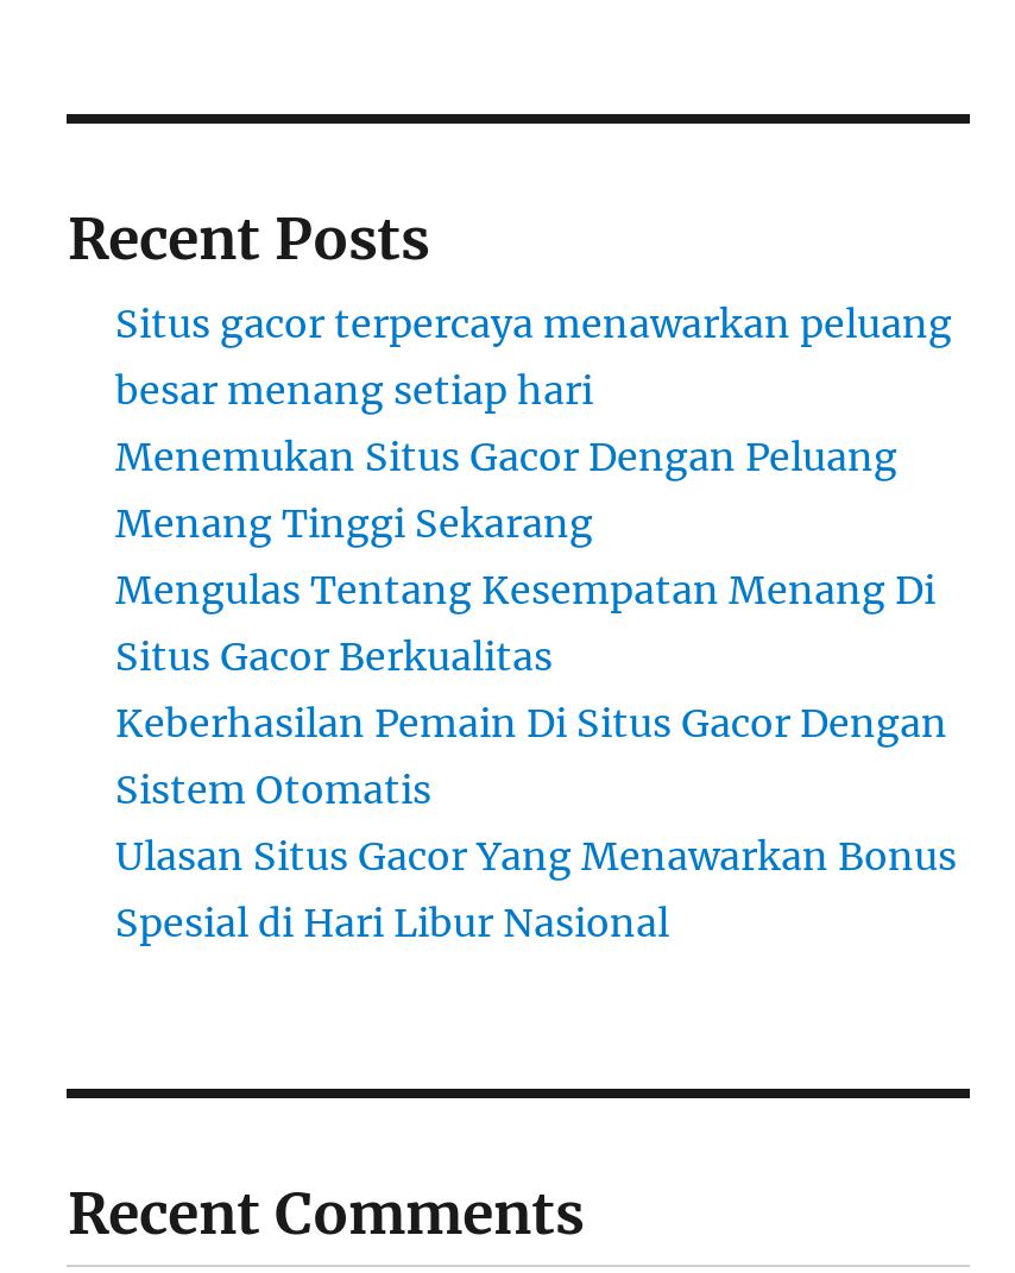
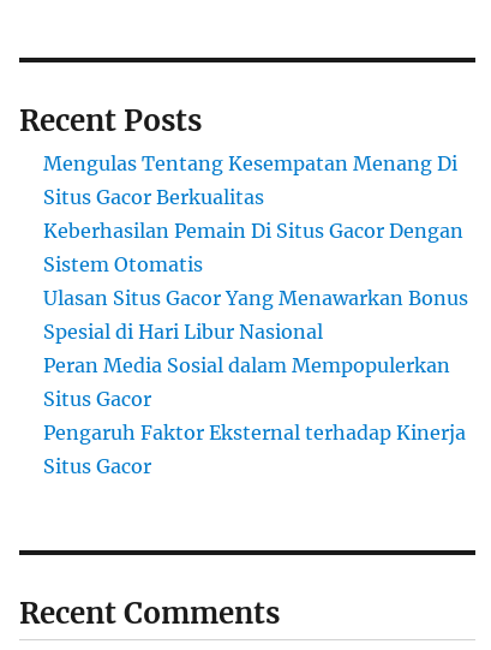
- Situs gacor terpercaya menawarkan peluang
- besar menang setiap hari
- Menemukan Situs Gacor Dengan Peluang
- Menang Tinggi Sekarang

moved up: Mengulas Tentang Kesempatan Menang Di | Situs Gacor Berkualitas | Keberhasilan Pemain Di Situs Gacor Dengan | Sistem Otomatis | Ulasan Situs Gacor Yang Menawarkan Bonus | Spesial di Hari Libur Nasional

+ Peran Media Sosial dalam Mempopulerkan
+ Situs Gacor
+ Pengaruh Faktor Eksternal terhadap Kinerja
+ Situs Gacor
